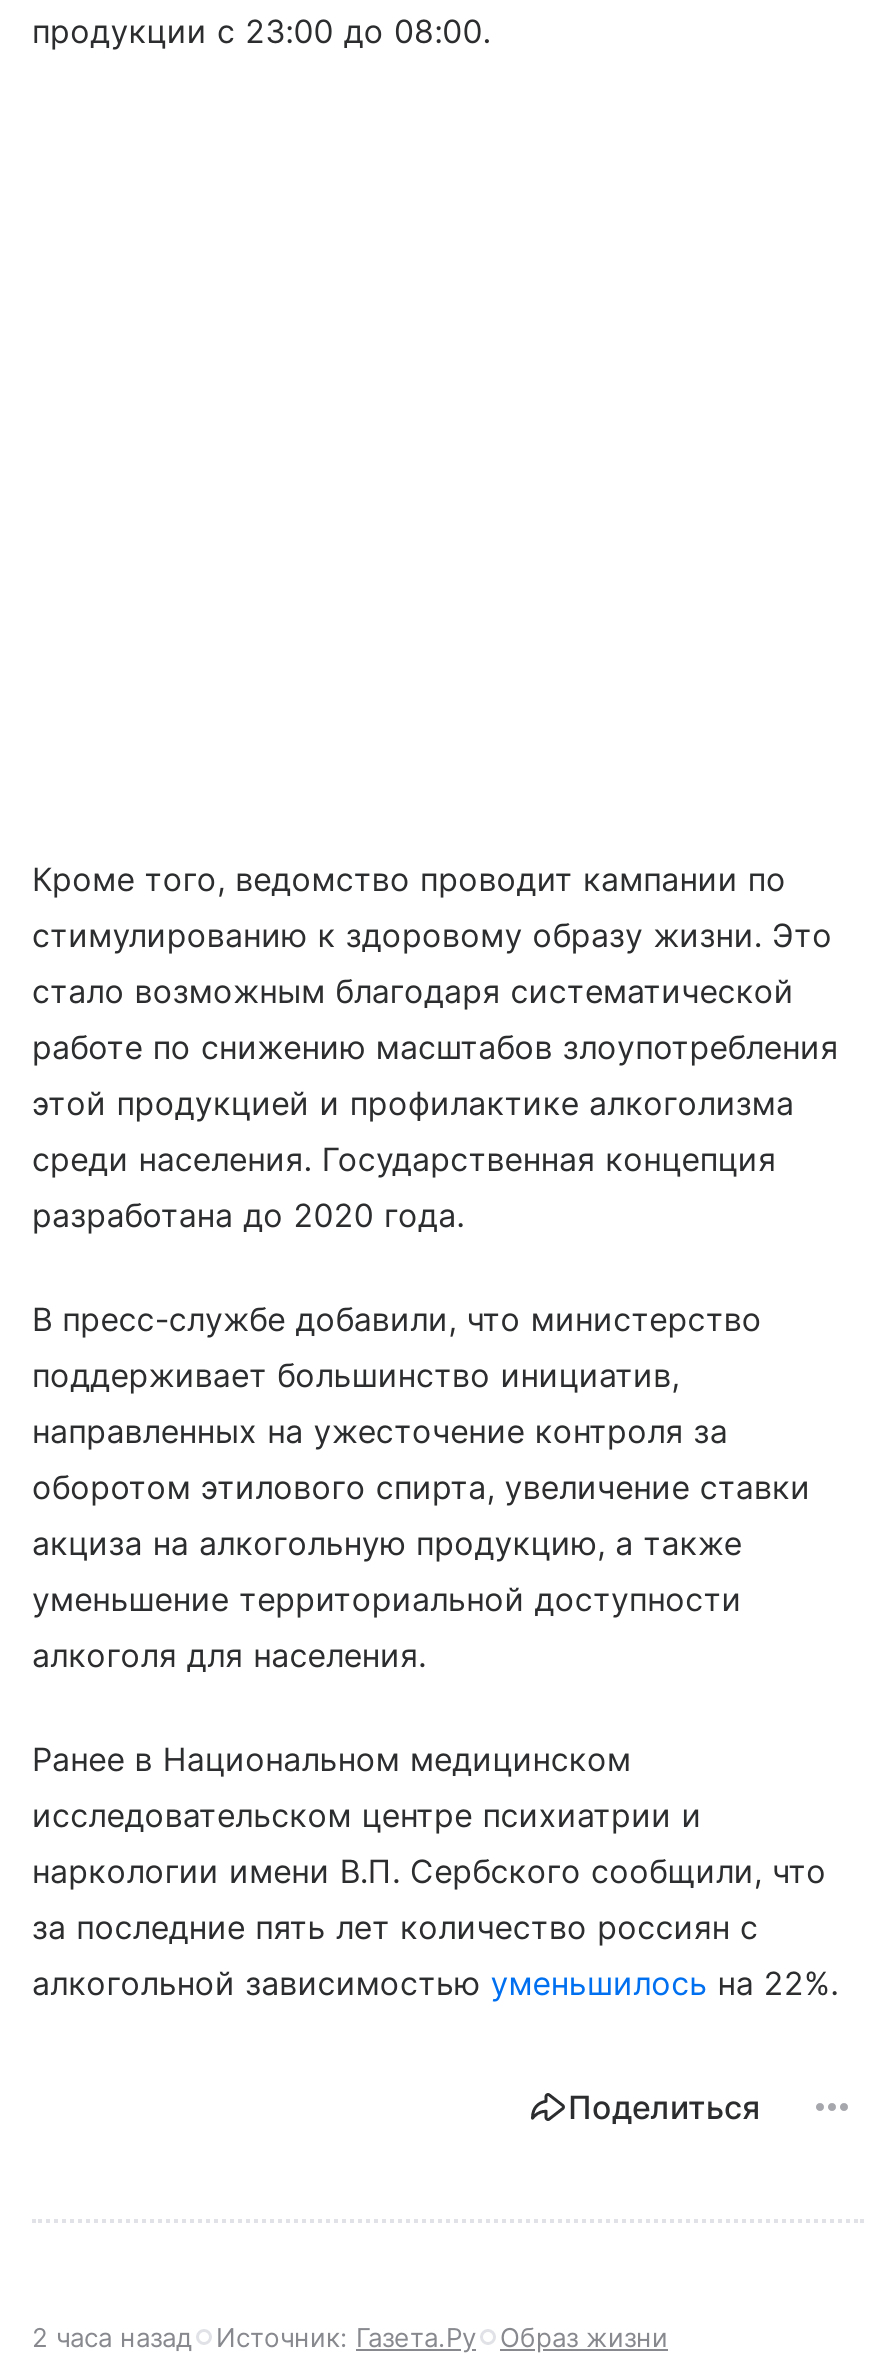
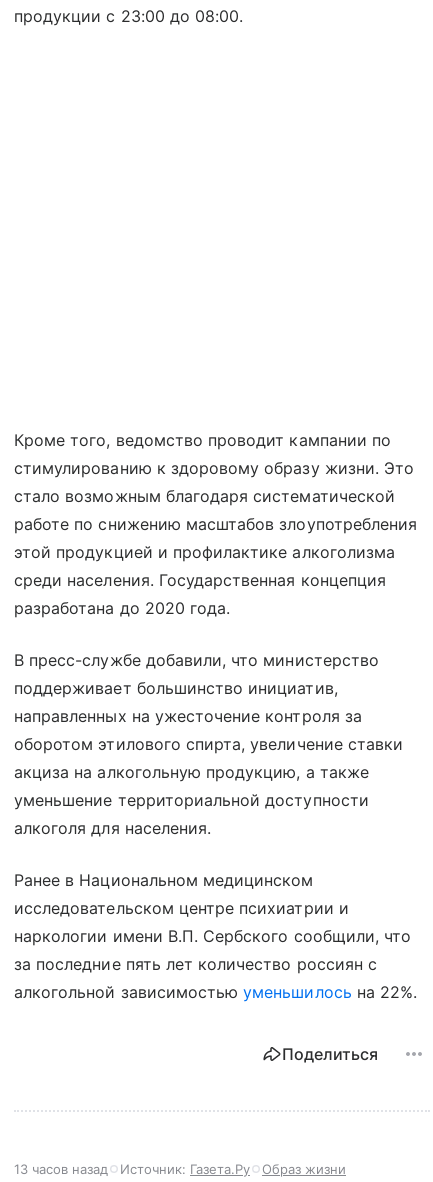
- 2 часа назад Источник: Газета.Ру Образ жизни
+ 13 часов назад Источник: Газета.Ру Образ жизни
